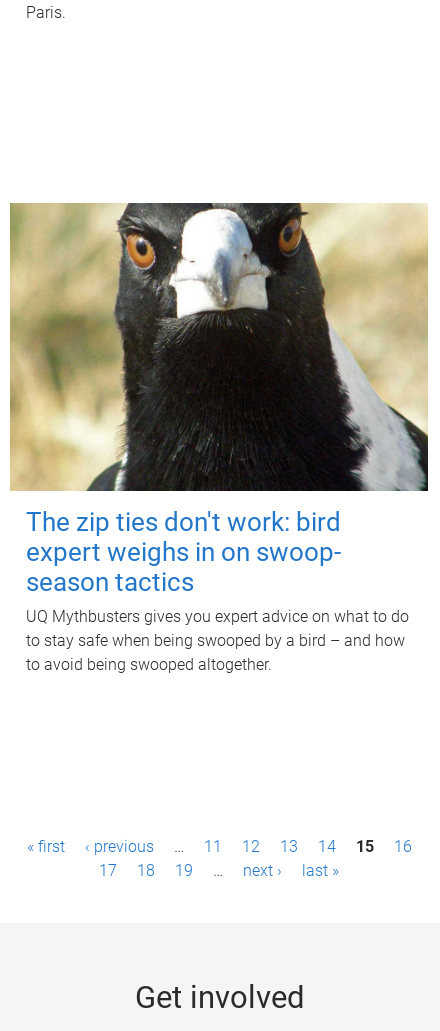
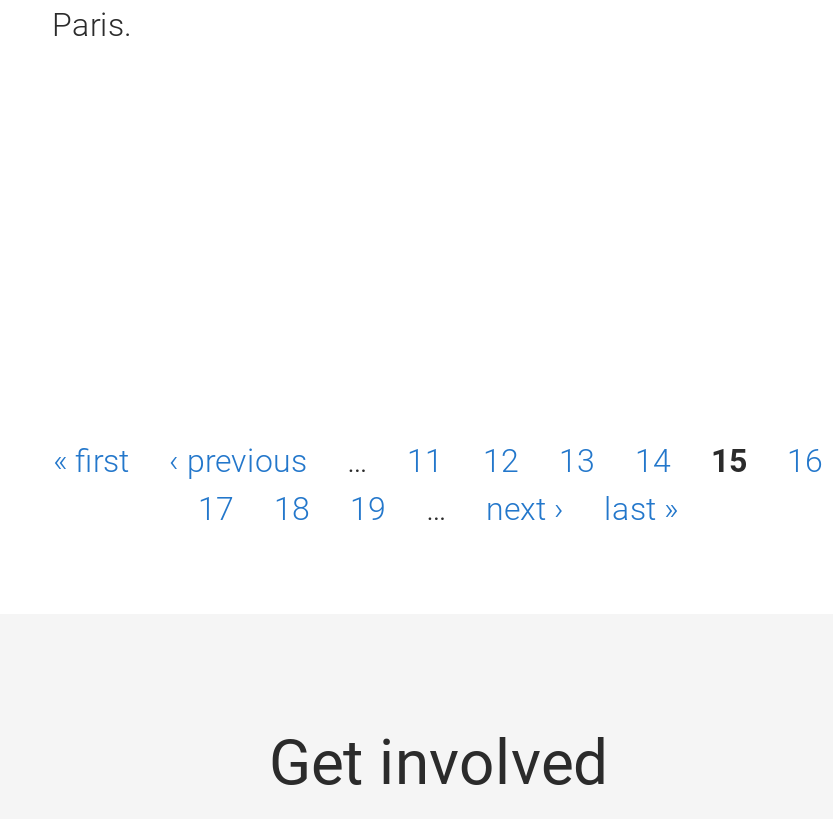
- [image]
- The zip ties don't work: bird
- expert weighs in on swoop-
- season tactics
- UQ Mythbusters gives you expert advice on what to do
- to stay safe when being swooped by a bird – and how
- to avoid being swooped altogether.
